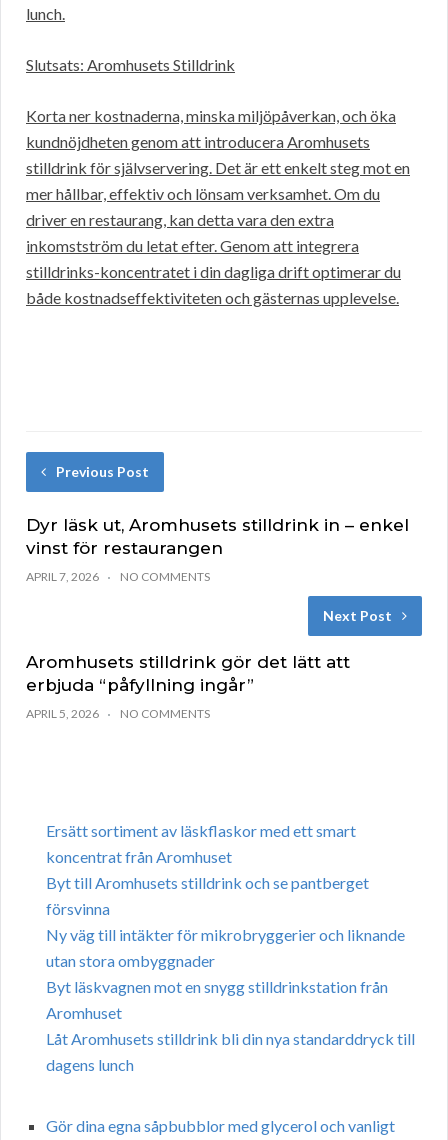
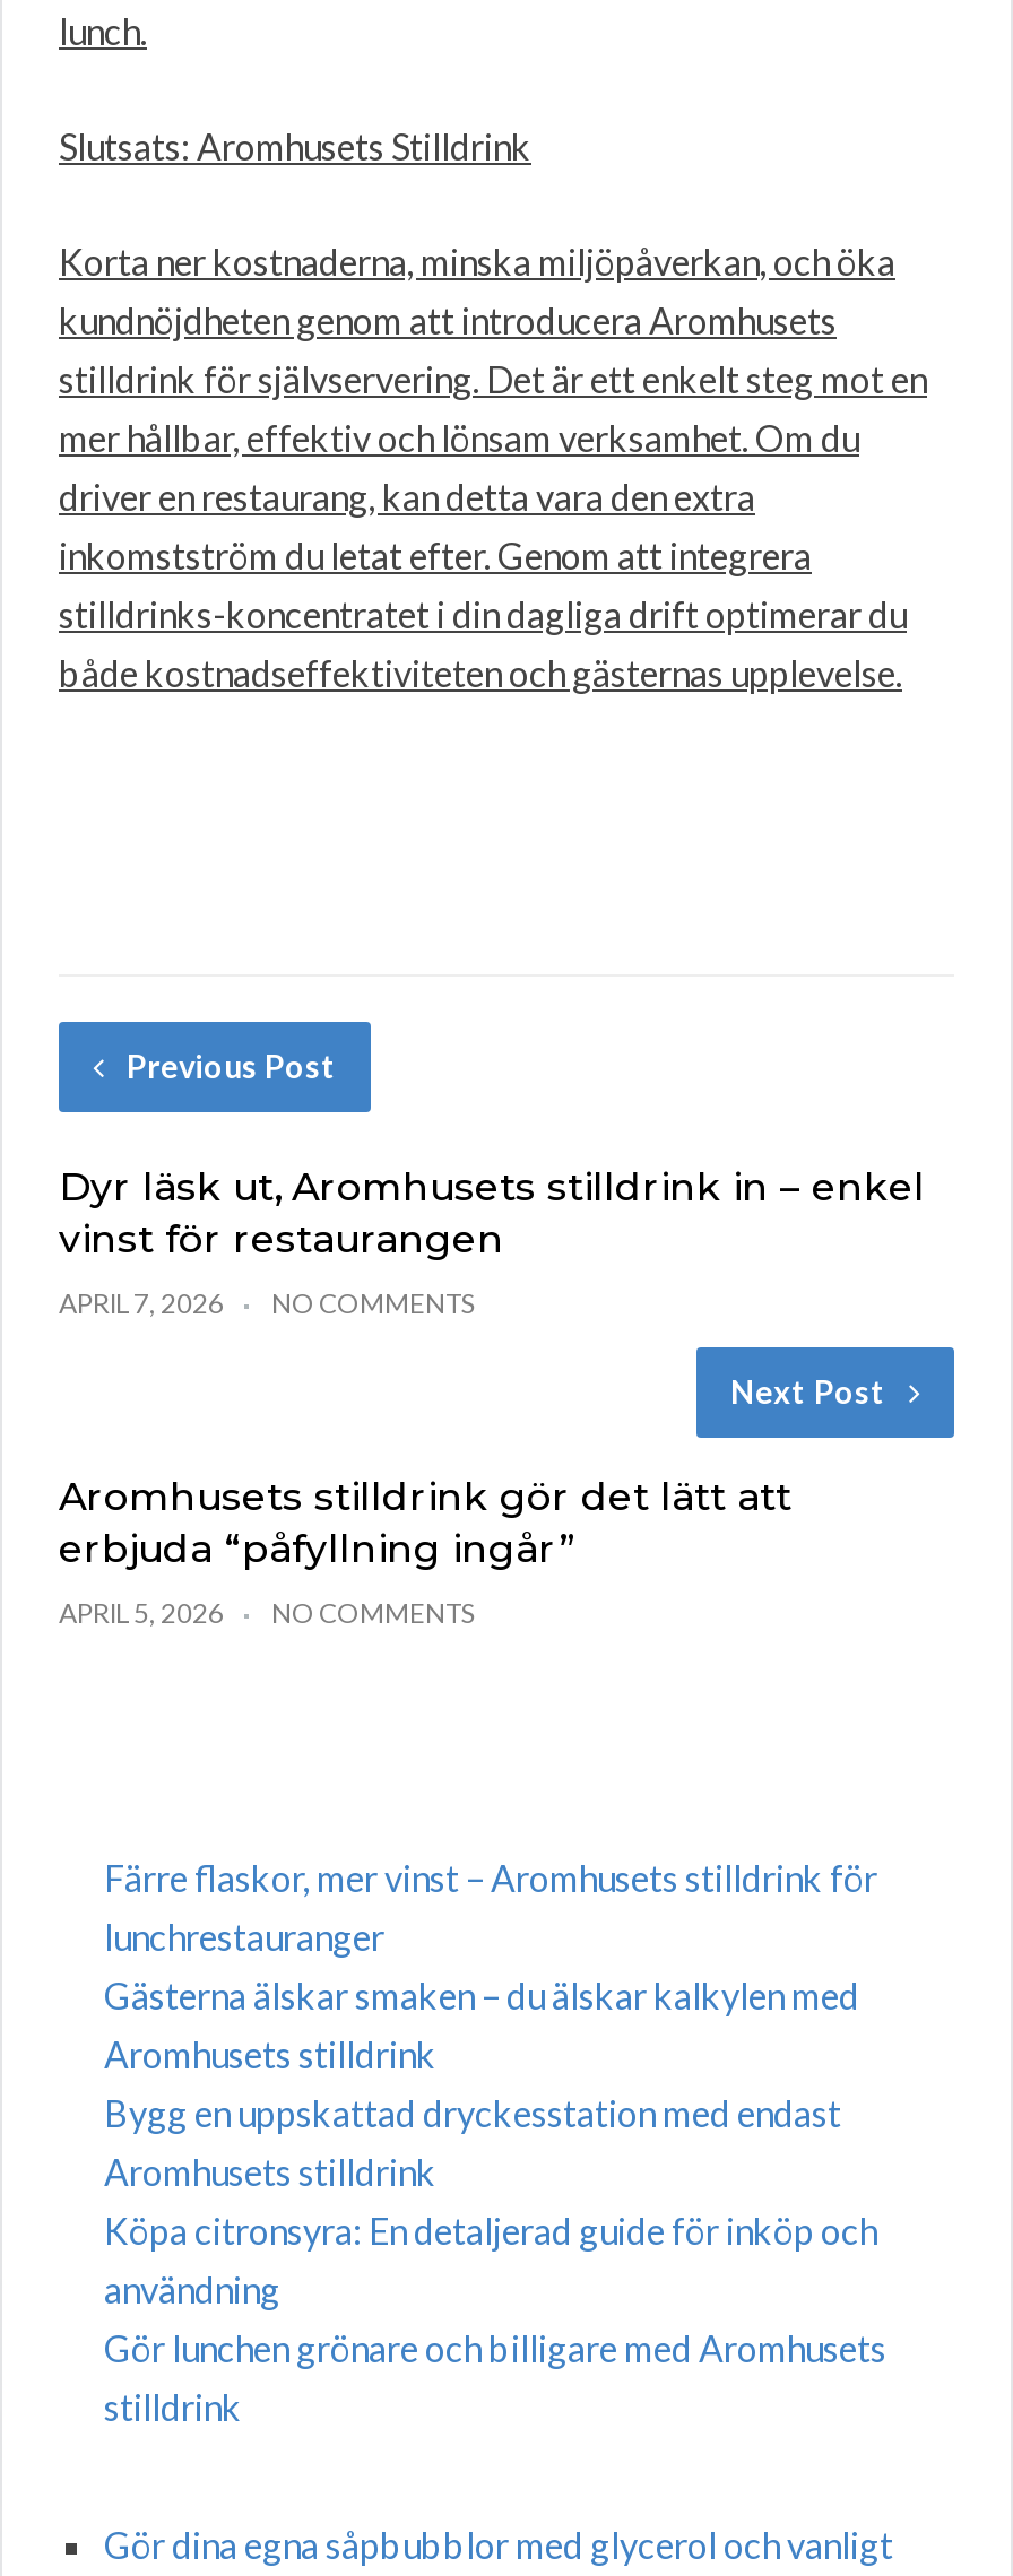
- Ersätt sortiment av läskflaskor med ett smart
- koncentrat från Aromhuset
- Byt till Aromhusets stilldrink och se pantberget
- försvinna
- Ny väg till intäkter för mikrobryggerier och liknande
- utan stora ombyggnader
- Byt läskvagnen mot en snygg stilldrinkstation från
- Aromhuset
- Låt Aromhusets stilldrink bli din nya standarddryck till
- dagens lunch
+ Färre flaskor, mer vinst – Aromhusets stilldrink för
+ lunchrestauranger
+ Gästerna älskar smaken – du älskar kalkylen med
+ Aromhusets stilldrink
+ Bygg en uppskattad dryckesstation med endast
+ Aromhusets stilldrink
+ Köpa citronsyra: En detaljerad guide för inköp och
+ användning
+ Gör lunchen grönare och billigare med Aromhusets
+ stilldrink
